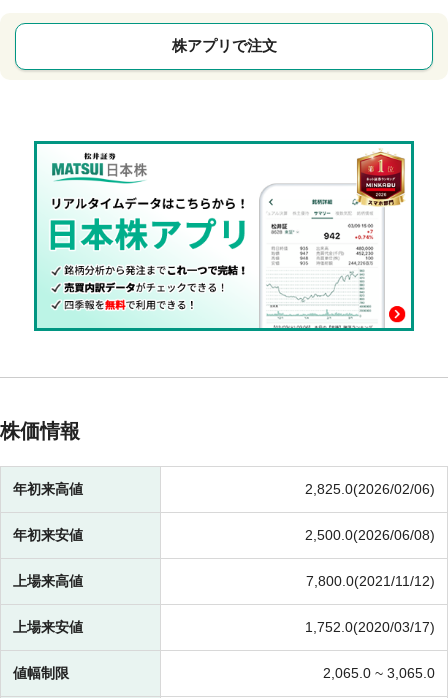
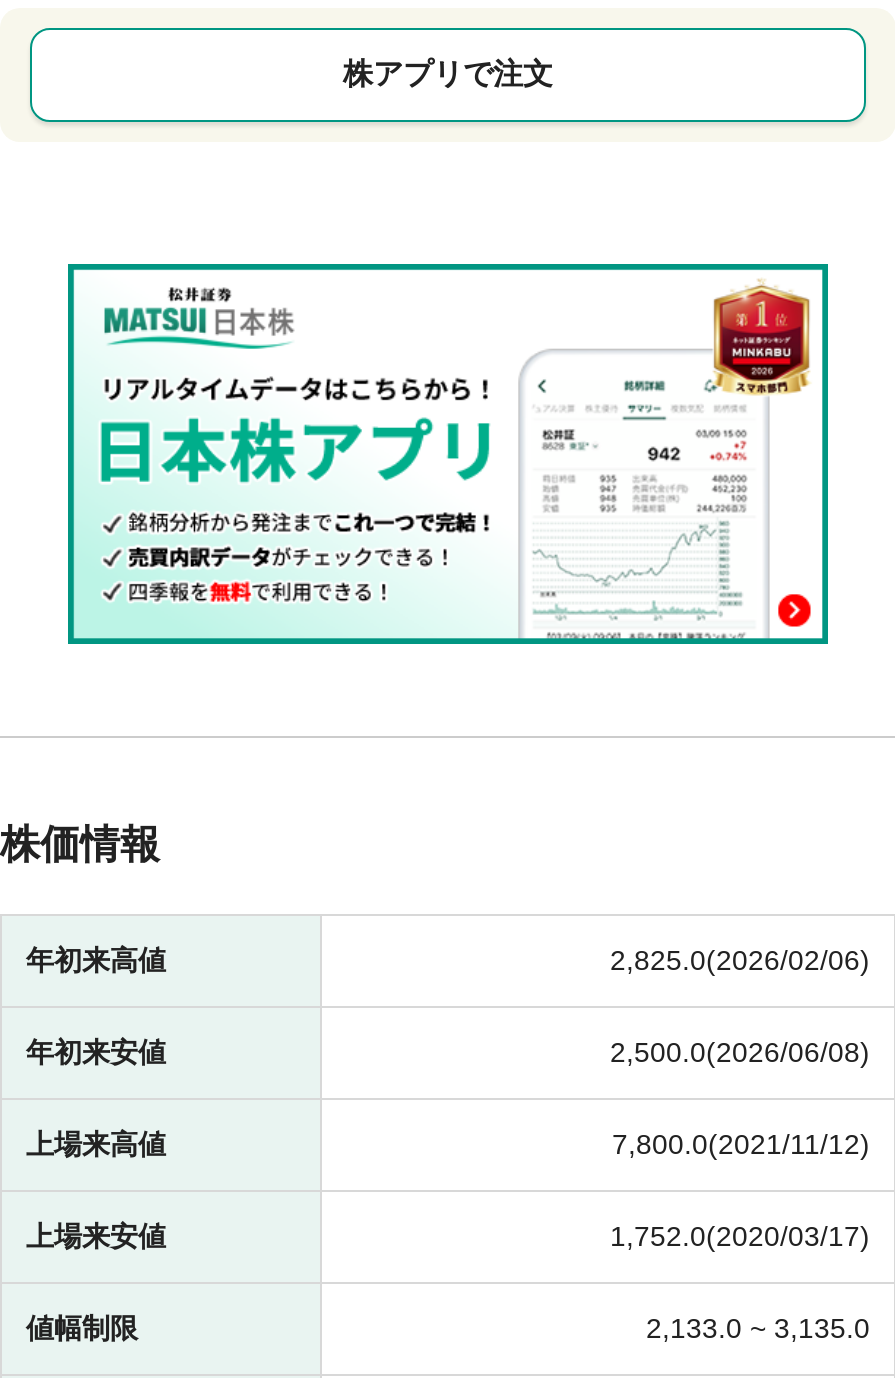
- 2,065.0 ~ 3,065.0
+ 2,133.0 ~ 3,135.0
